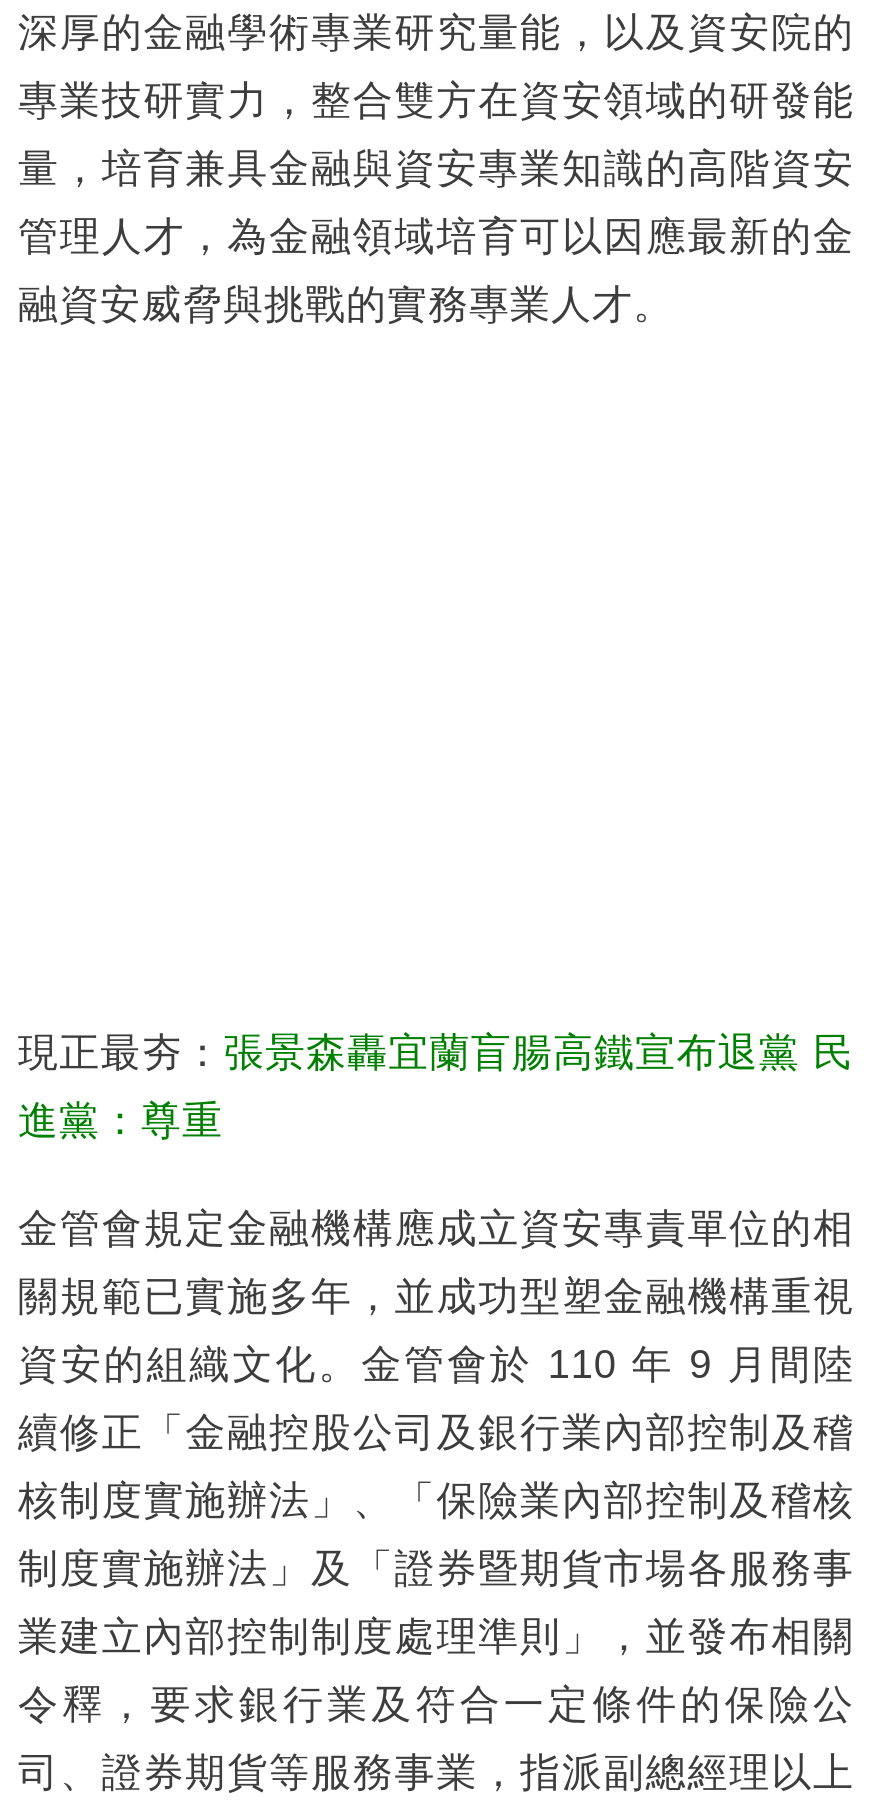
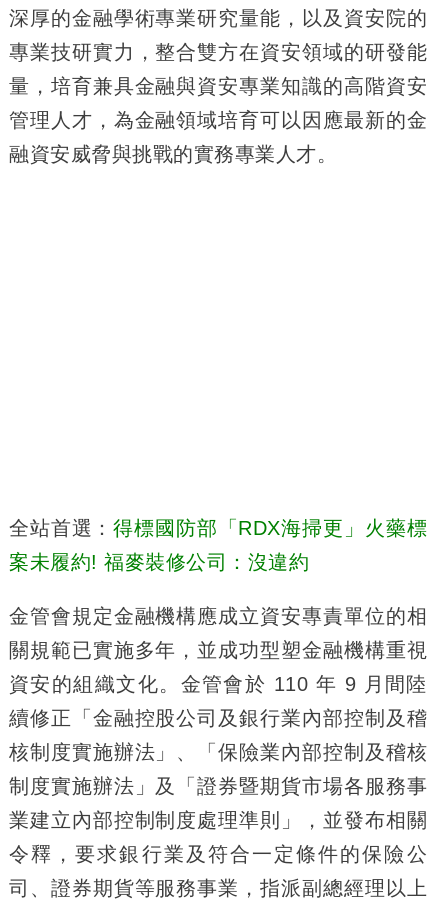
- 現正最夯：張景森轟宜蘭盲腸高鐵宣布退黨 民
+ 全站首選：得標國防部「RDX海掃更」火藥標

- 進黨：尊重
+ 案未履約! 福麥裝修公司：沒違約
